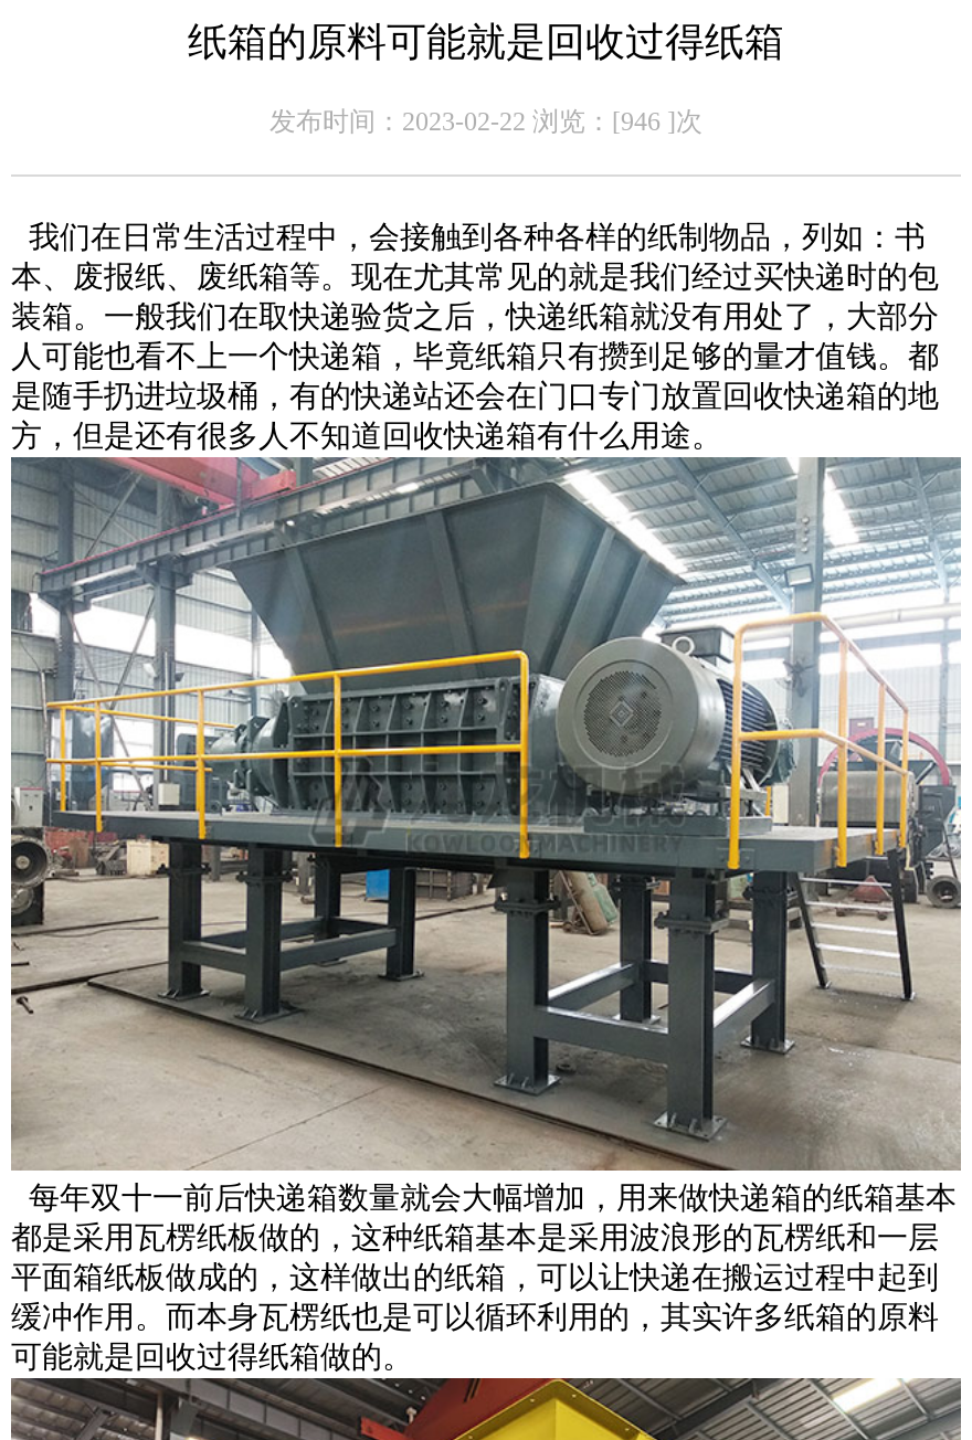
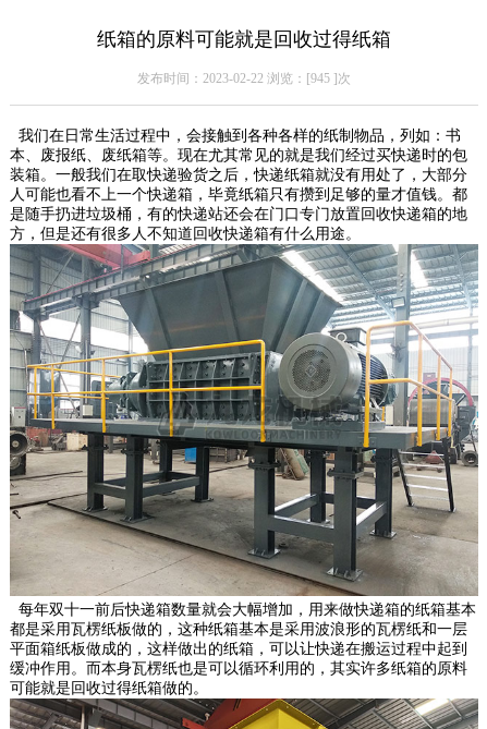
- 发布时间：2023-02-22 浏览：[946 ]次
+ 发布时间：2023-02-22 浏览：[945 ]次
